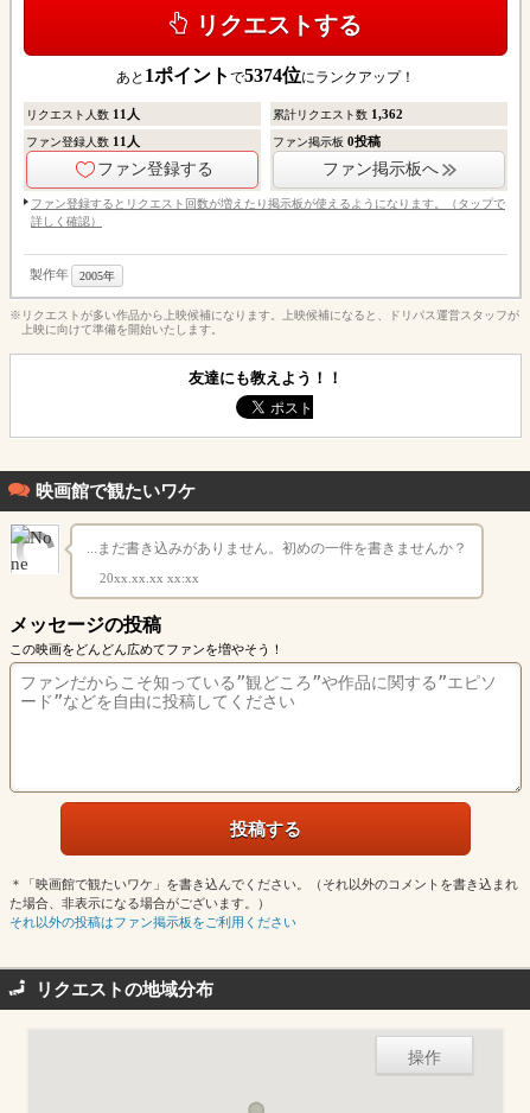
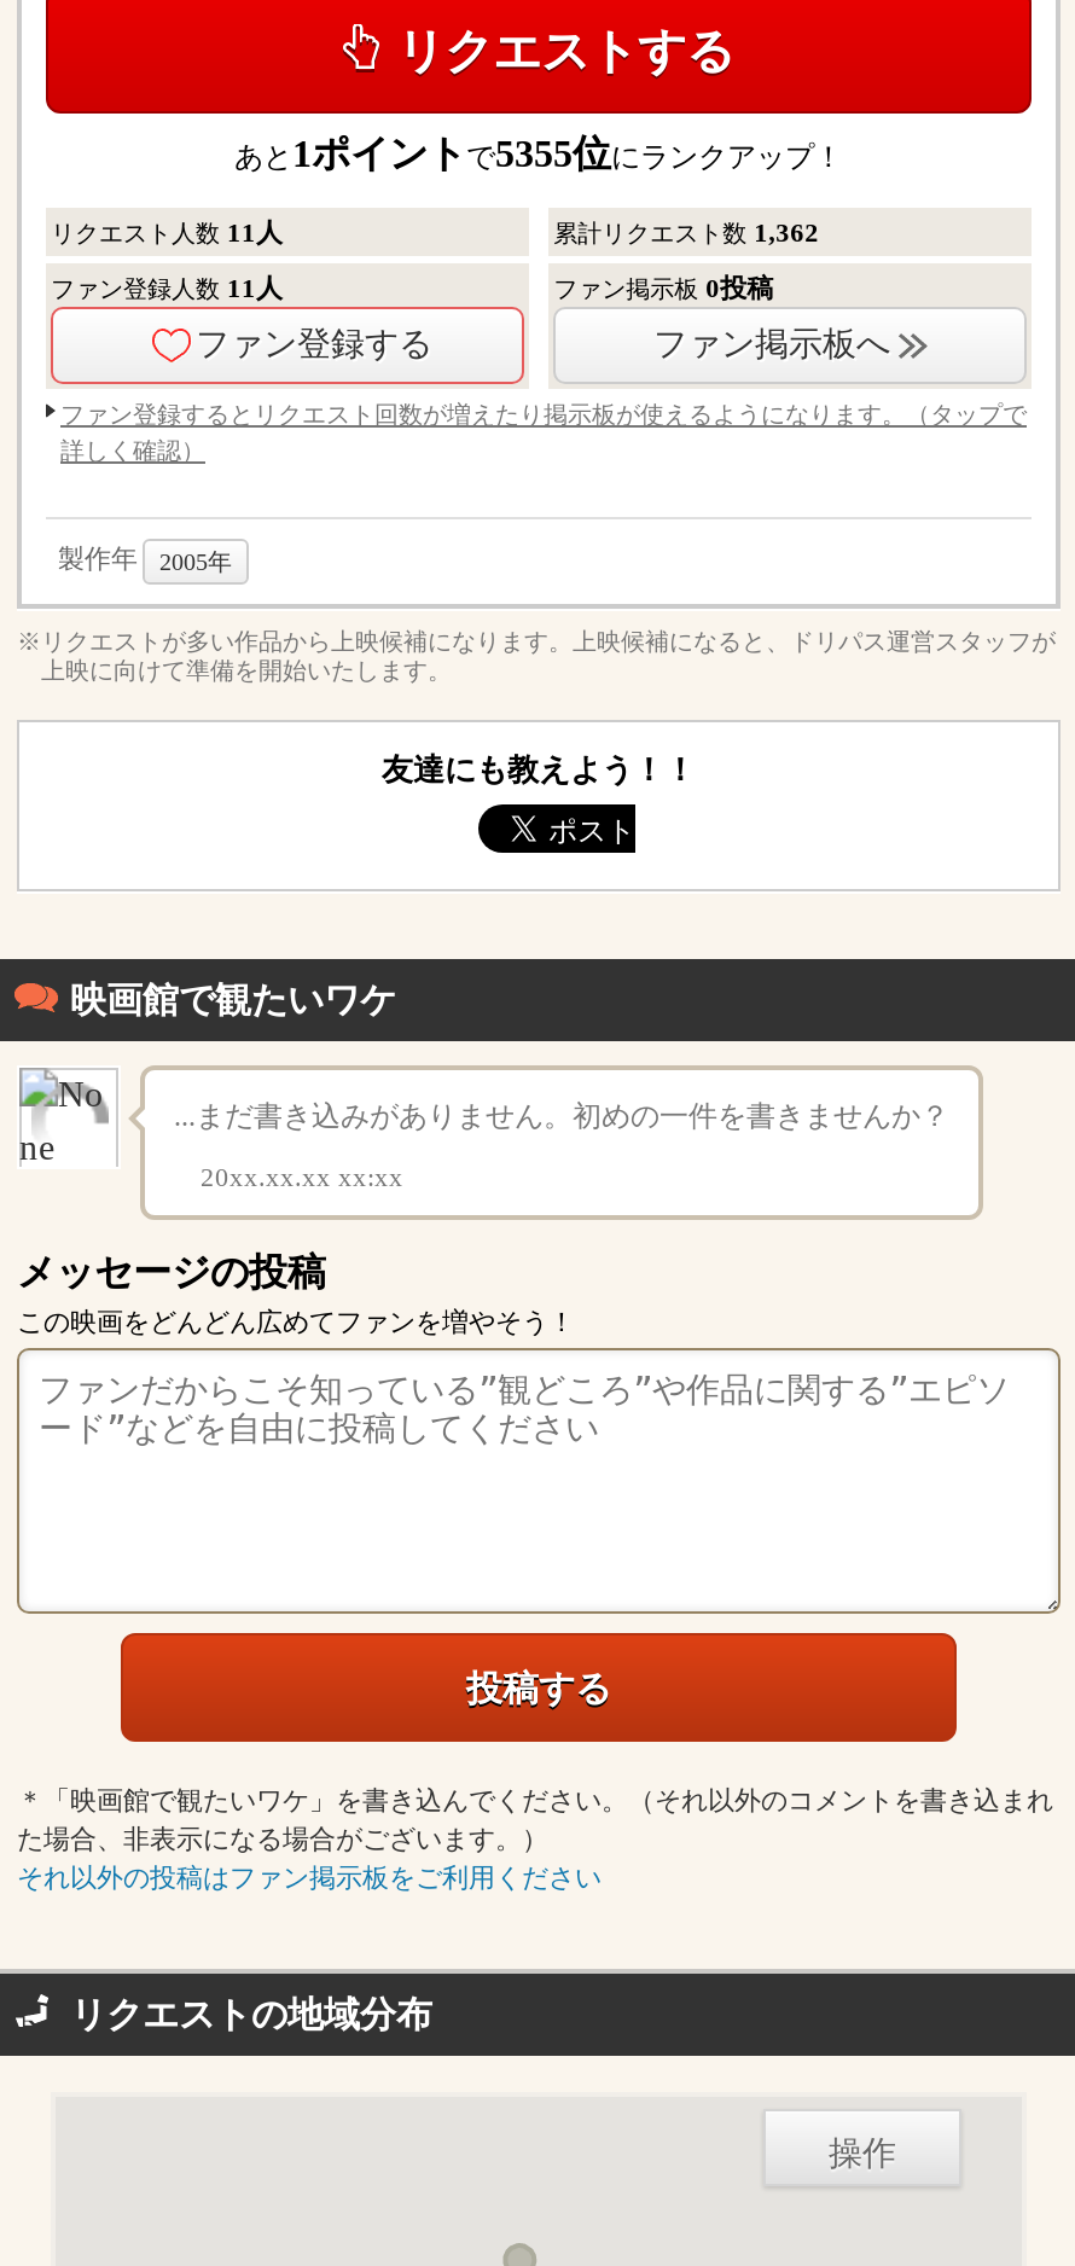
- あと1ポイントで5374位にランクアップ！
+ あと1ポイントで5355位にランクアップ！
